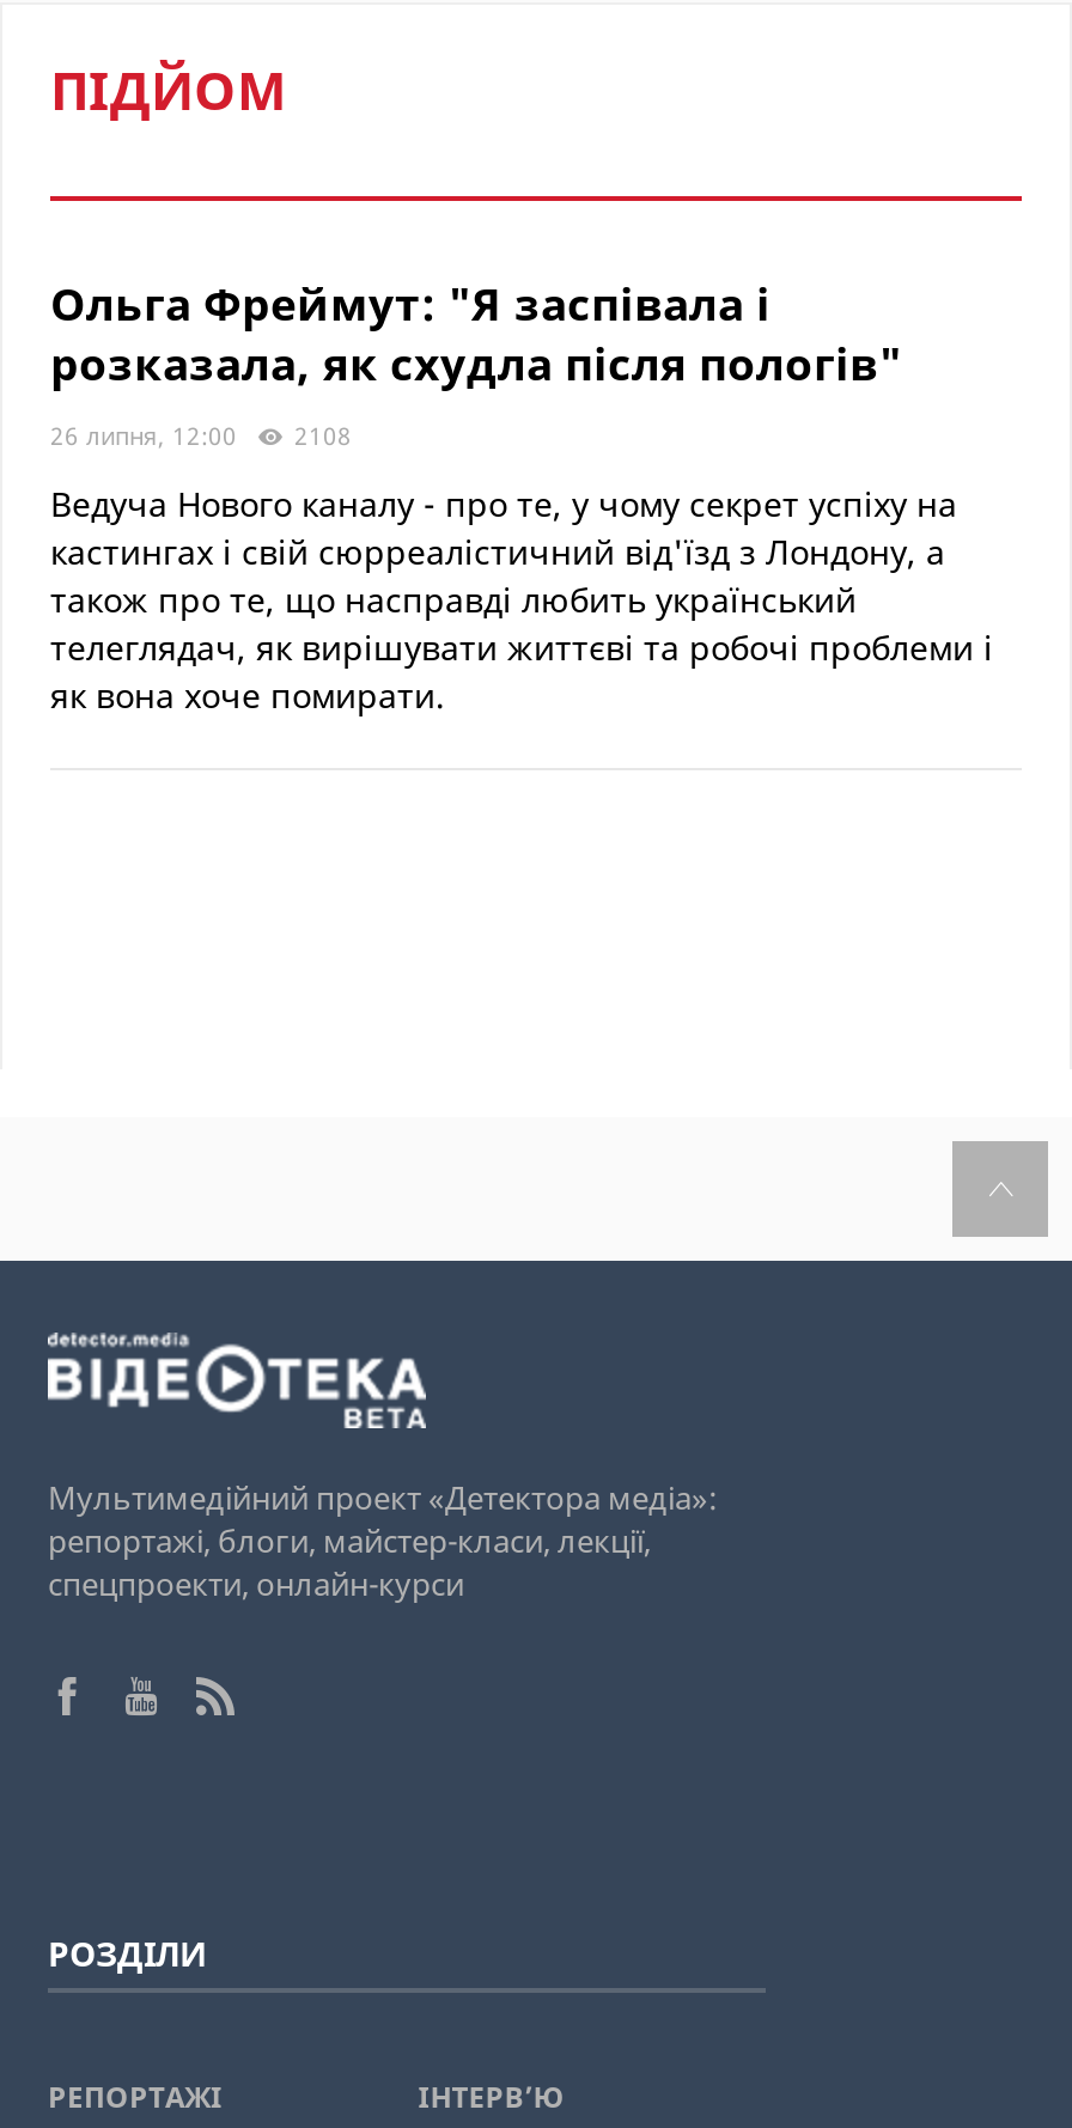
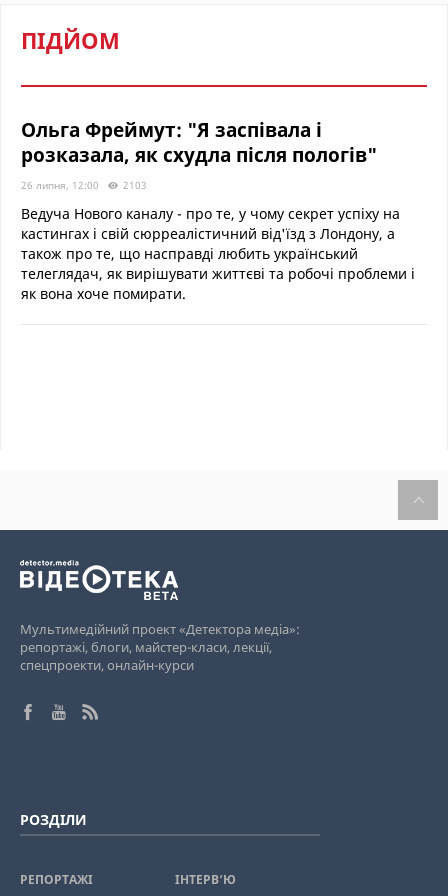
- 26 липня, 12:00 2108
+ 26 липня, 12:00 2103
